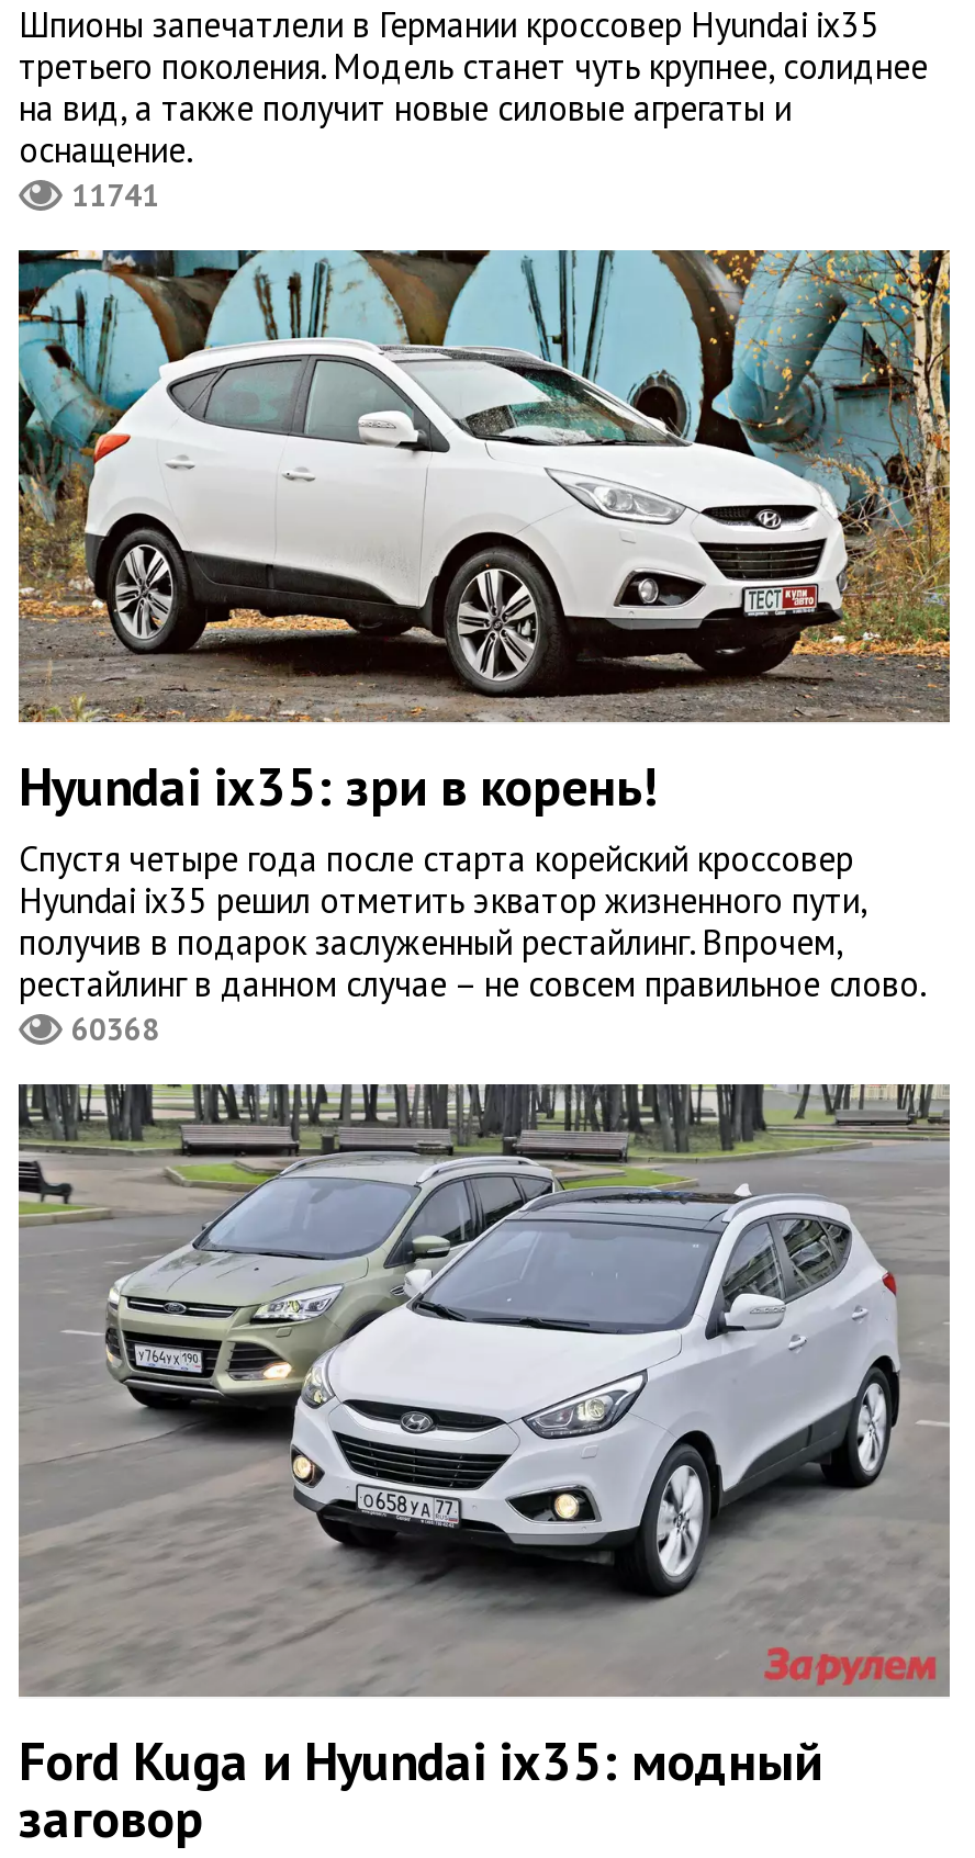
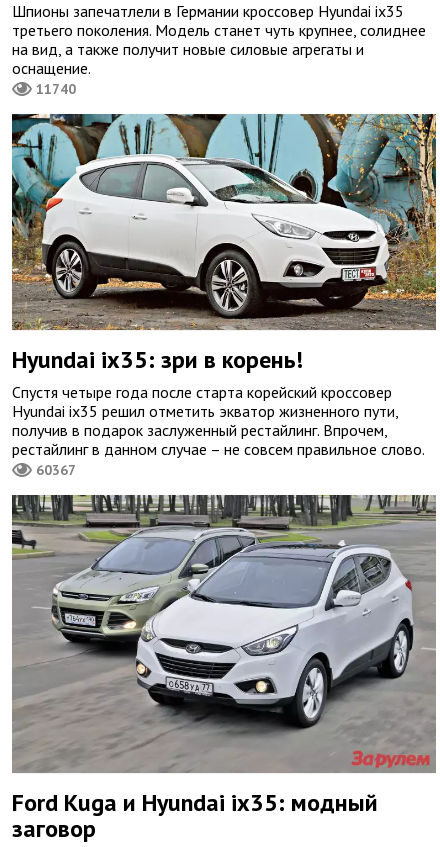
- 11741
+ 11740

- 60368
+ 60367
